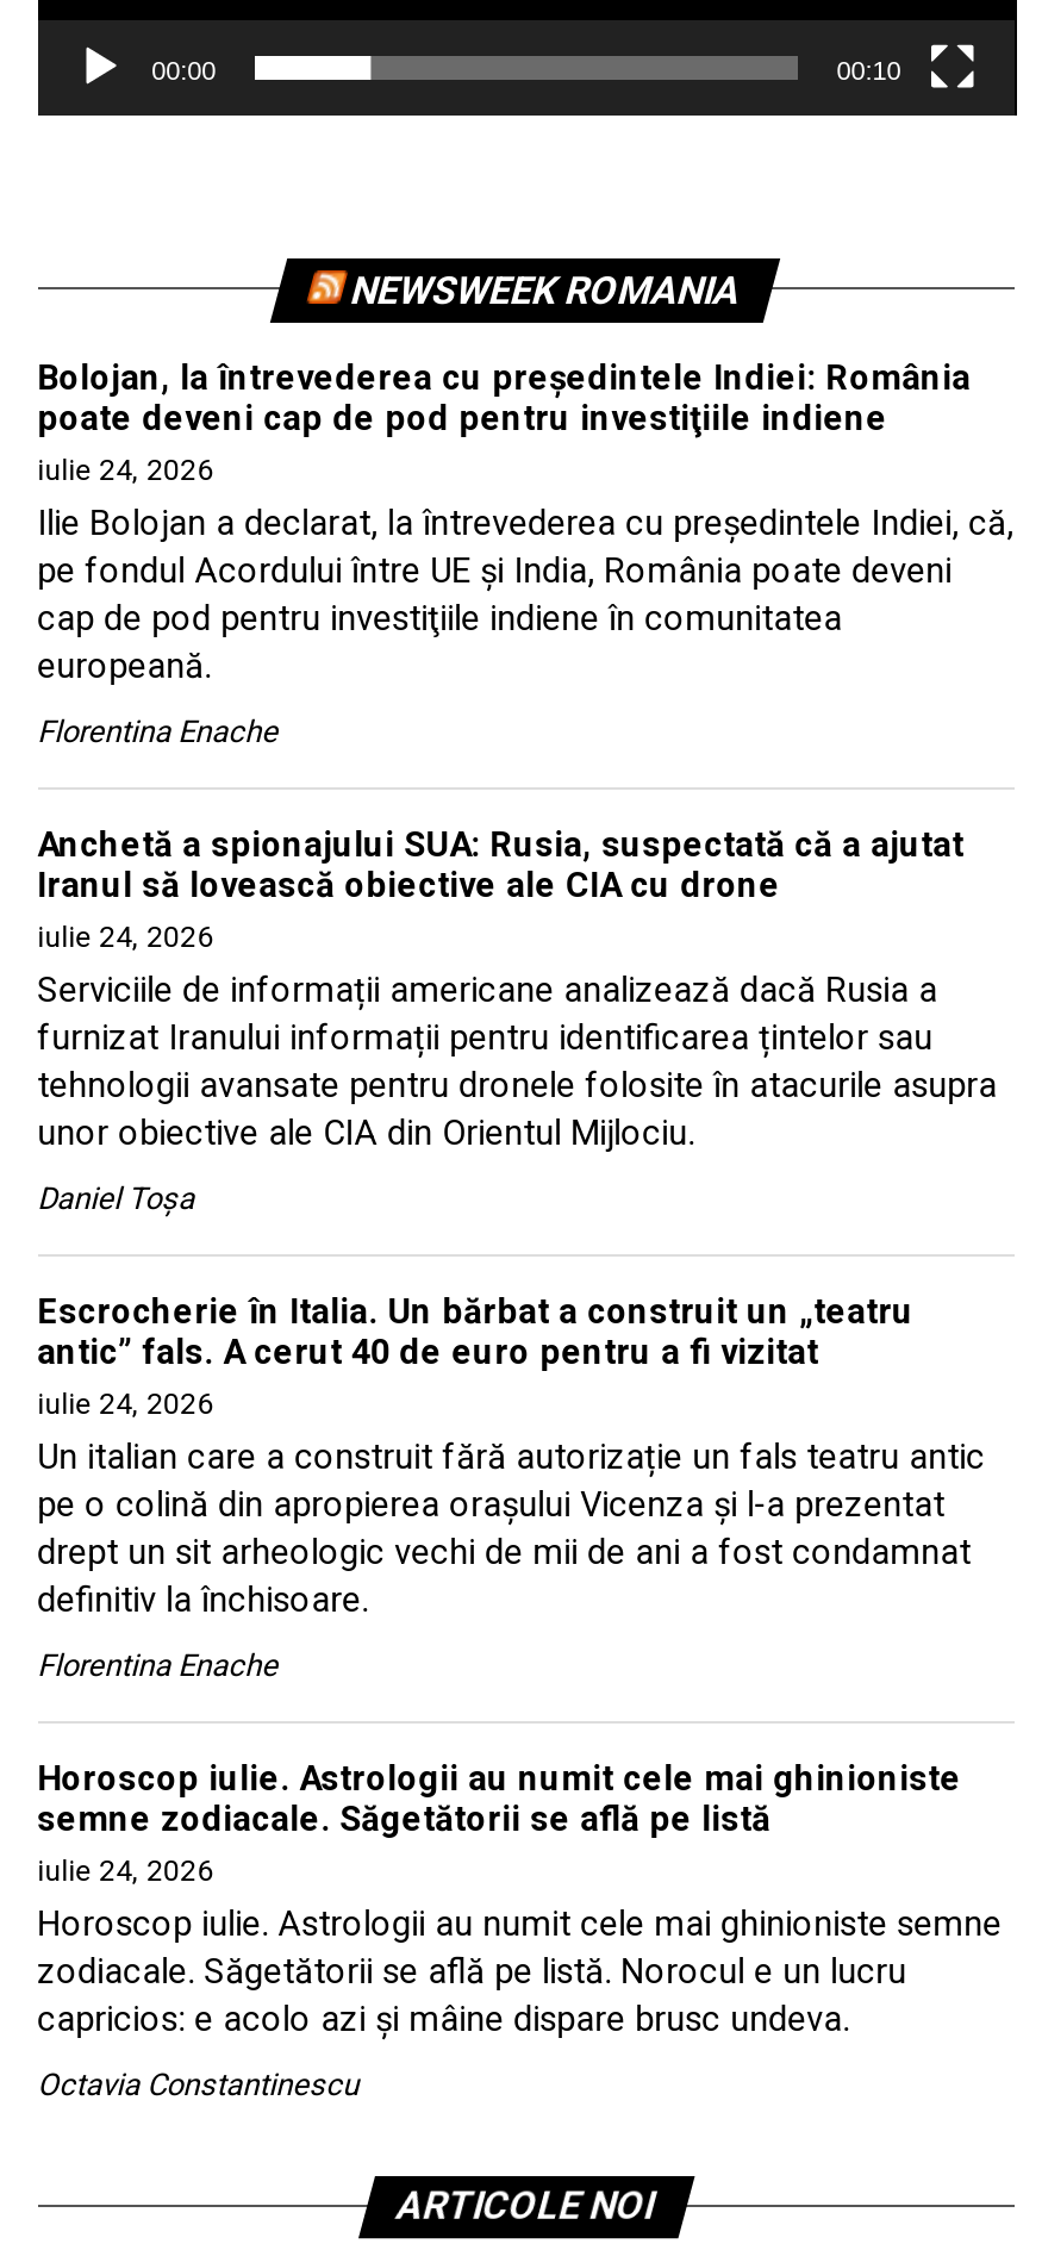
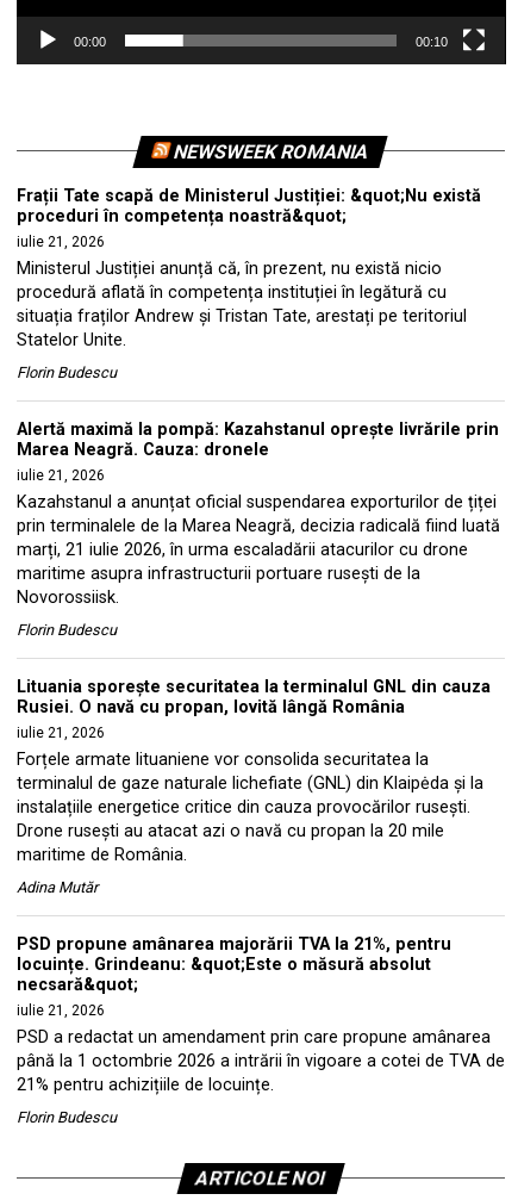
- Bolojan, la întrevederea cu preşedintele Indiei: România
- poate deveni cap de pod pentru investiţiile indiene
- iulie 24, 2026
- Ilie Bolojan a declarat, la întrevederea cu preşedintele Indiei, că,
- pe fondul Acordului între UE şi India, România poate deveni
- cap de pod pentru investiţiile indiene în comunitatea
- europeană.
+ Frații Tate scapă de Ministerul Justiției: &quot;Nu există
+ proceduri în competența noastră&quot;
+ iulie 21, 2026
+ Ministerul Justiției anunță că, în prezent, nu există nicio
+ procedură aflată în competența instituției în legătură cu
+ situația fraților Andrew și Tristan Tate, arestați pe teritoriul
+ Statelor Unite.

- Florentina Enache
+ Florin Budescu

- Anchetă a spionajului SUA: Rusia, suspectată că a ajutat
- Iranul să lovească obiective ale CIA cu drone
- iulie 24, 2026
- Serviciile de informații americane analizează dacă Rusia a
- furnizat Iranului informații pentru identificarea țintelor sau
- tehnologii avansate pentru dronele folosite în atacurile asupra
- unor obiective ale CIA din Orientul Mijlociu.
+ Alertă maximă la pompă: Kazahstanul oprește livrările prin
+ Marea Neagră. Cauza: dronele
+ iulie 21, 2026
+ Kazahstanul a anunțat oficial suspendarea exporturilor de țiței
+ prin terminalele de la Marea Neagră, decizia radicală fiind luată
+ marți, 21 iulie 2026, în urma escaladării atacurilor cu drone
+ maritime asupra infrastructurii portuare rusești de la
+ Novorossiisk.

- Daniel Toșa
+ Florin Budescu

- Escrocherie în Italia. Un bărbat a construit un „teatru
- antic” fals. A cerut 40 de euro pentru a fi vizitat
- iulie 24, 2026
- Un italian care a construit fără autorizație un fals teatru antic
- pe o colină din apropierea orașului Vicenza și l-a prezentat
- drept un sit arheologic vechi de mii de ani a fost condamnat
- definitiv la închisoare.
+ Lituania sporește securitatea la terminalul GNL din cauza
+ Rusiei. O navă cu propan, lovită lângă România
+ iulie 21, 2026
+ Forțele armate lituaniene vor consolida securitatea la
+ terminalul de gaze naturale lichefiate (GNL) din Klaipėda și la
+ instalațiile energetice critice din cauza provocărilor rusești.
+ Drone rusești au atacat azi o navă cu propan la 20 mile
+ maritime de România.

- Florentina Enache
+ Adina Mutăr

- Horoscop iulie. Astrologii au numit cele mai ghinioniste
- semne zodiacale. Săgetătorii se află pe listă
- iulie 24, 2026
- Horoscop iulie. Astrologii au numit cele mai ghinioniste semne
- zodiacale. Săgetătorii se află pe listă. Norocul e un lucru
- capricios: e acolo azi și mâine dispare brusc undeva.
+ PSD propune amânarea majorării TVA la 21%, pentru
+ locuințe. Grindeanu: &quot;Este o măsură absolut
+ necsară&quot;
+ iulie 21, 2026
+ PSD a redactat un amendament prin care propune amânarea
+ până la 1 octombrie 2026 a intrării în vigoare a cotei de TVA de
+ 21% pentru achizițiile de locuințe.

- Octavia Constantinescu
+ Florin Budescu
